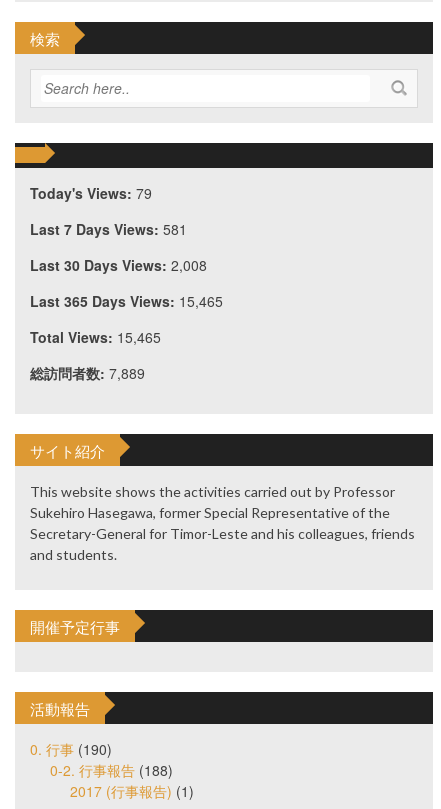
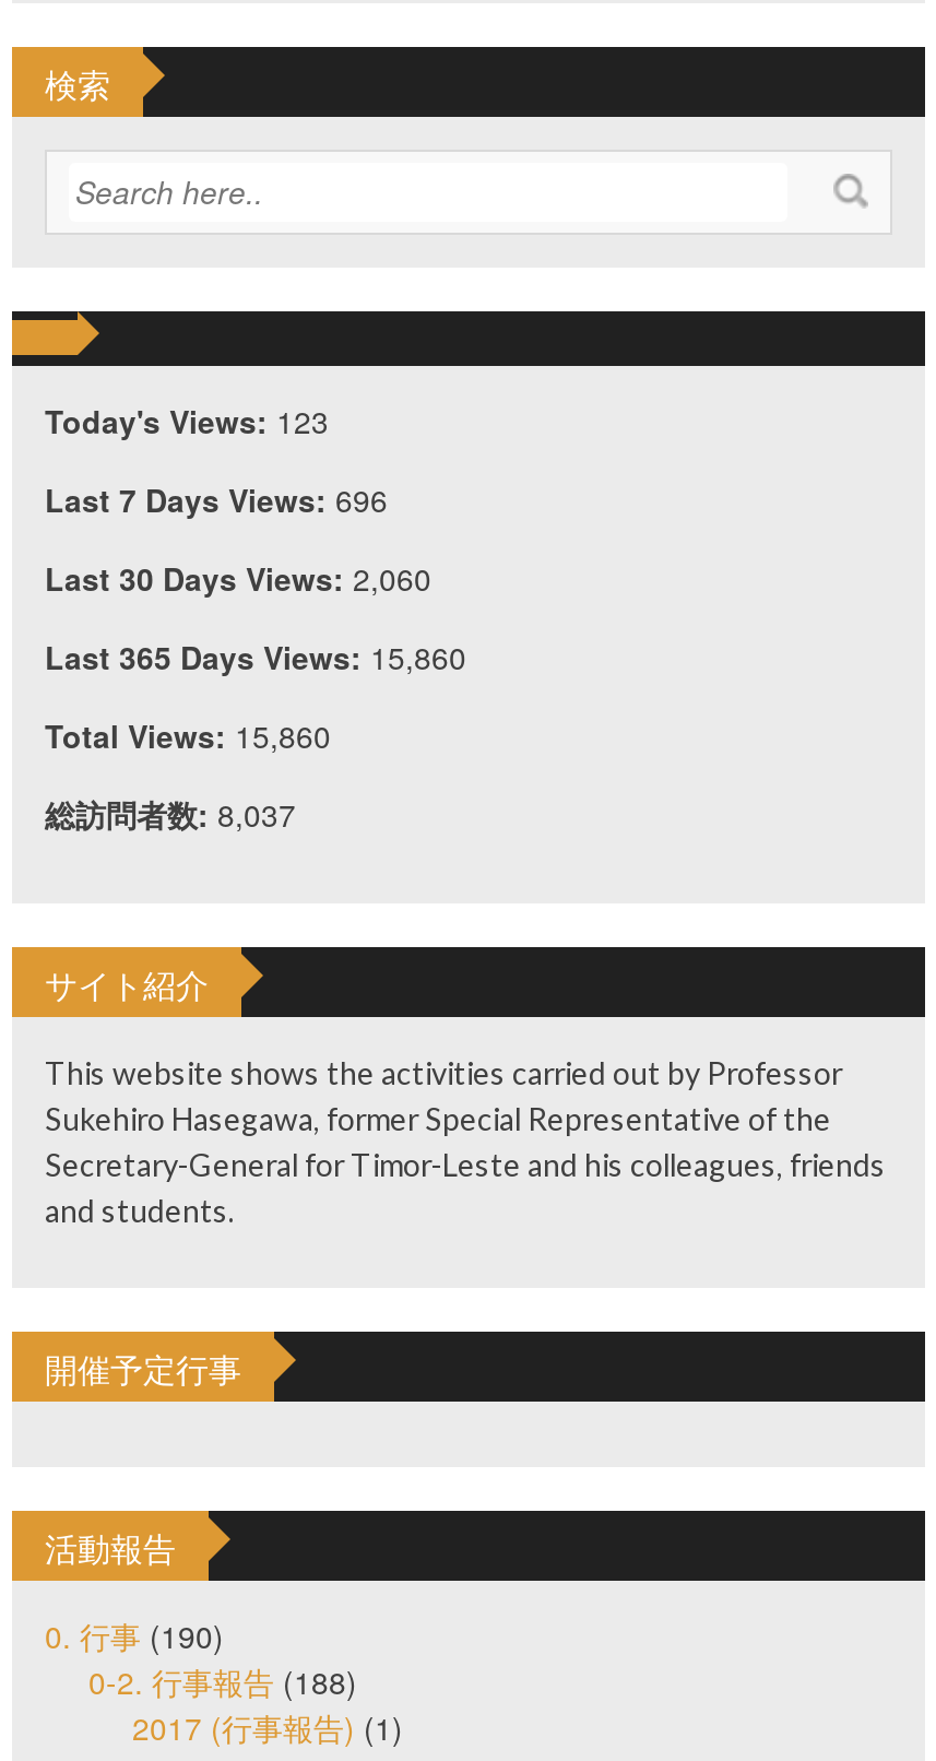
- Today's Views: 79
+ Today's Views: 123

- Last 7 Days Views: 581
+ Last 7 Days Views: 696

- Last 30 Days Views: 2,008
+ Last 30 Days Views: 2,060

- Last 365 Days Views: 15,465
+ Last 365 Days Views: 15,860

- Total Views: 15,465
+ Total Views: 15,860

- 総訪問者数: 7,889
+ 総訪問者数: 8,037
